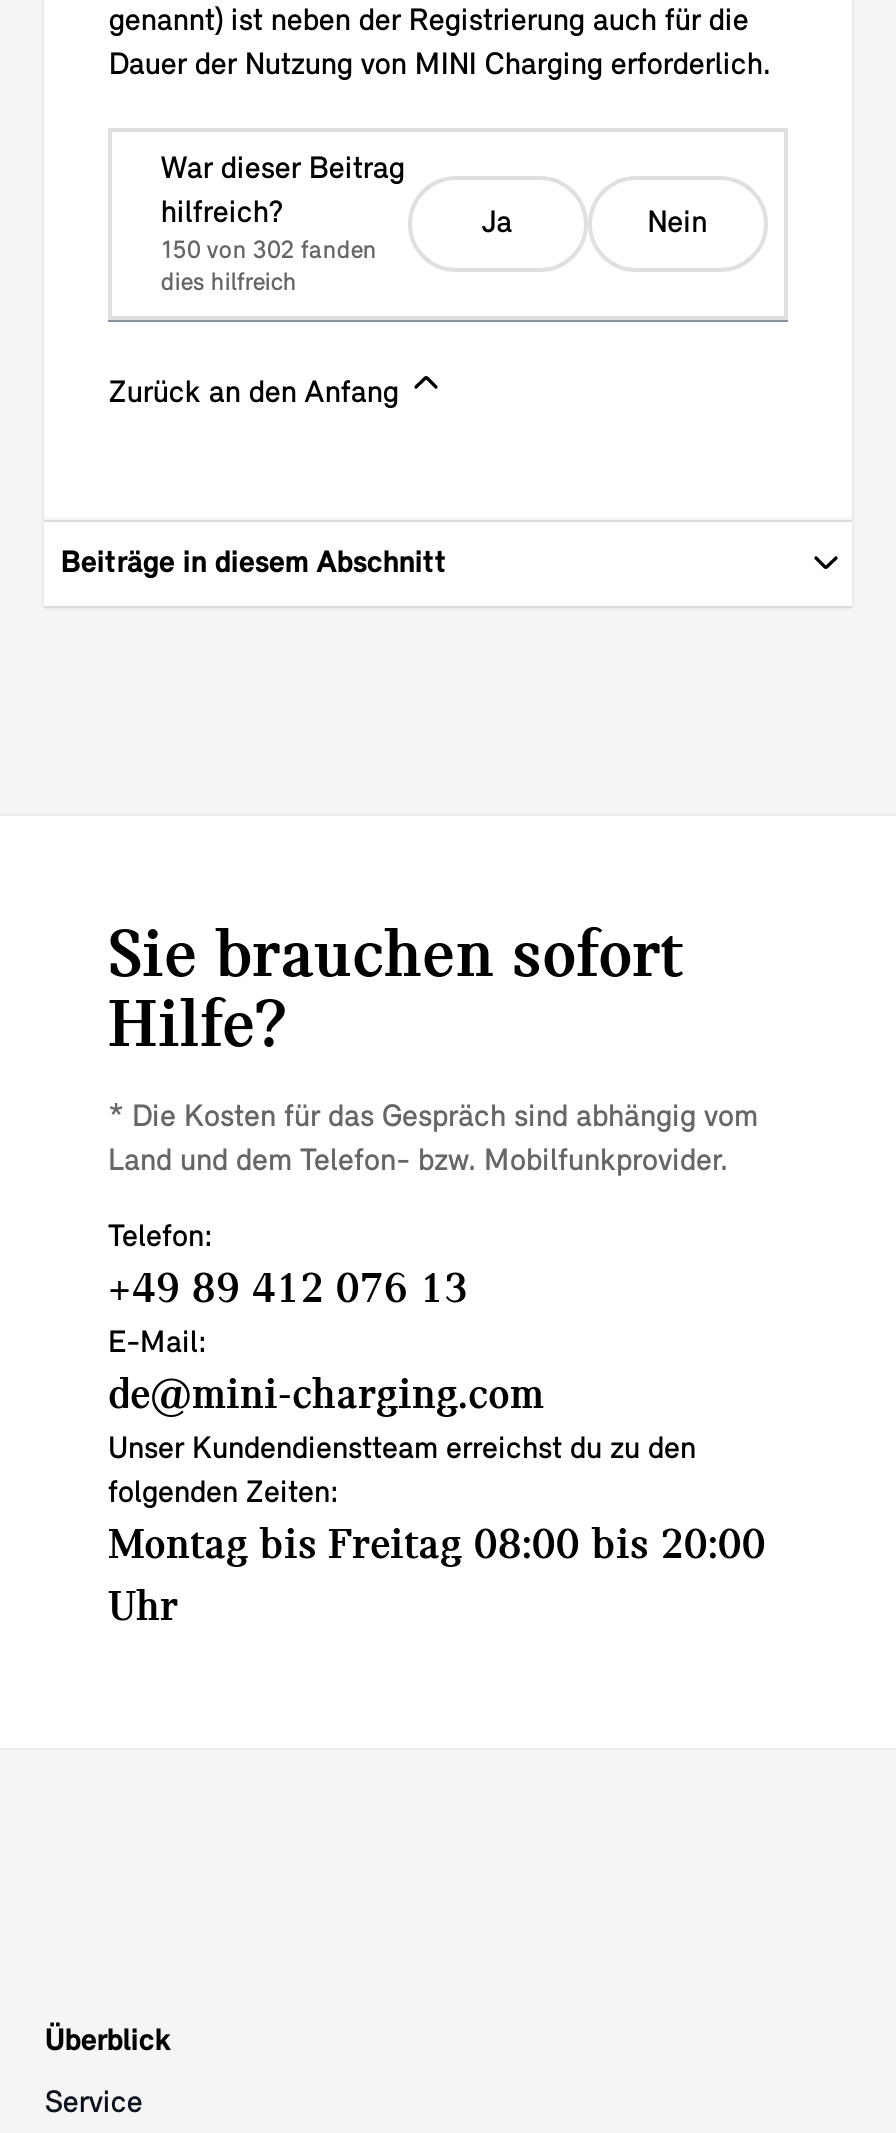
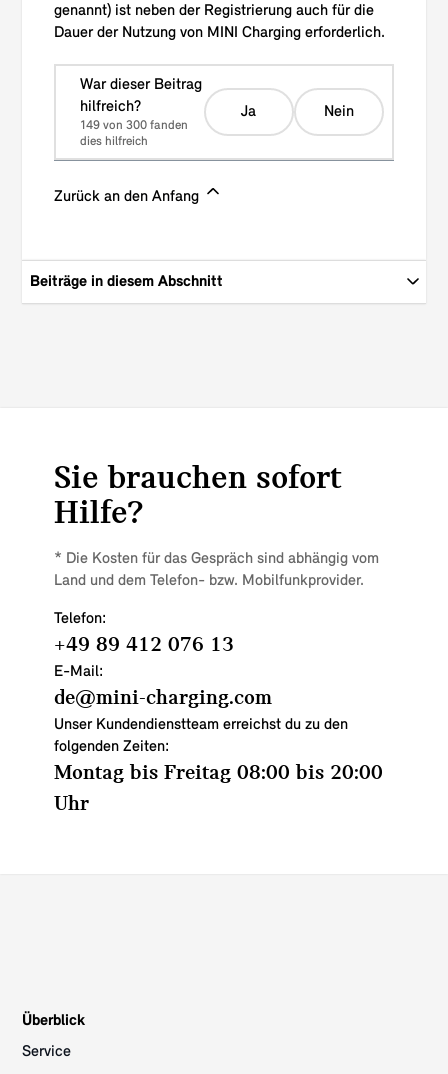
- 150 von 302 fanden
+ 149 von 300 fanden
